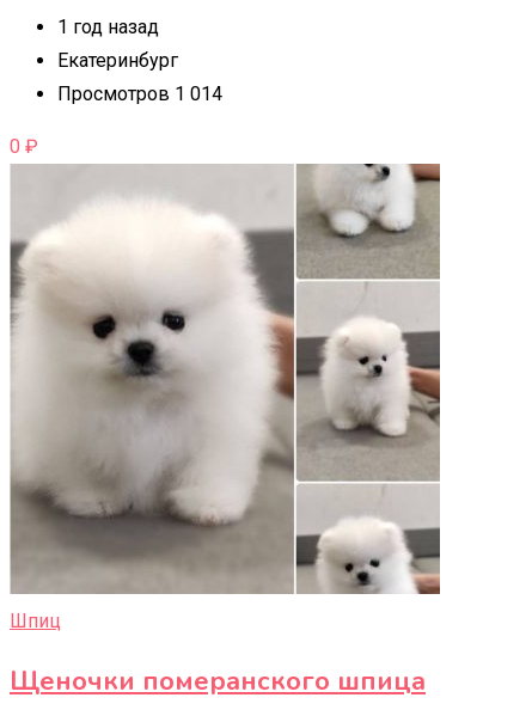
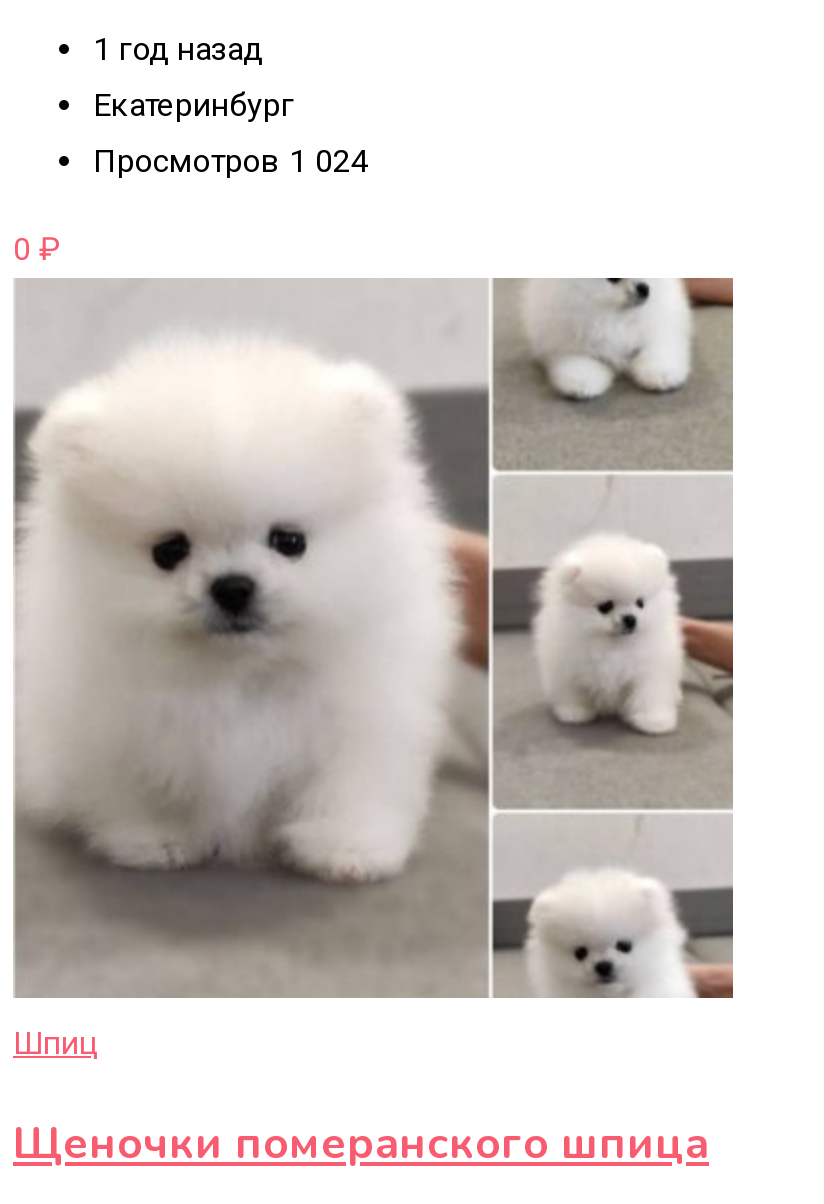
- Просмотров 1 014
+ Просмотров 1 024
